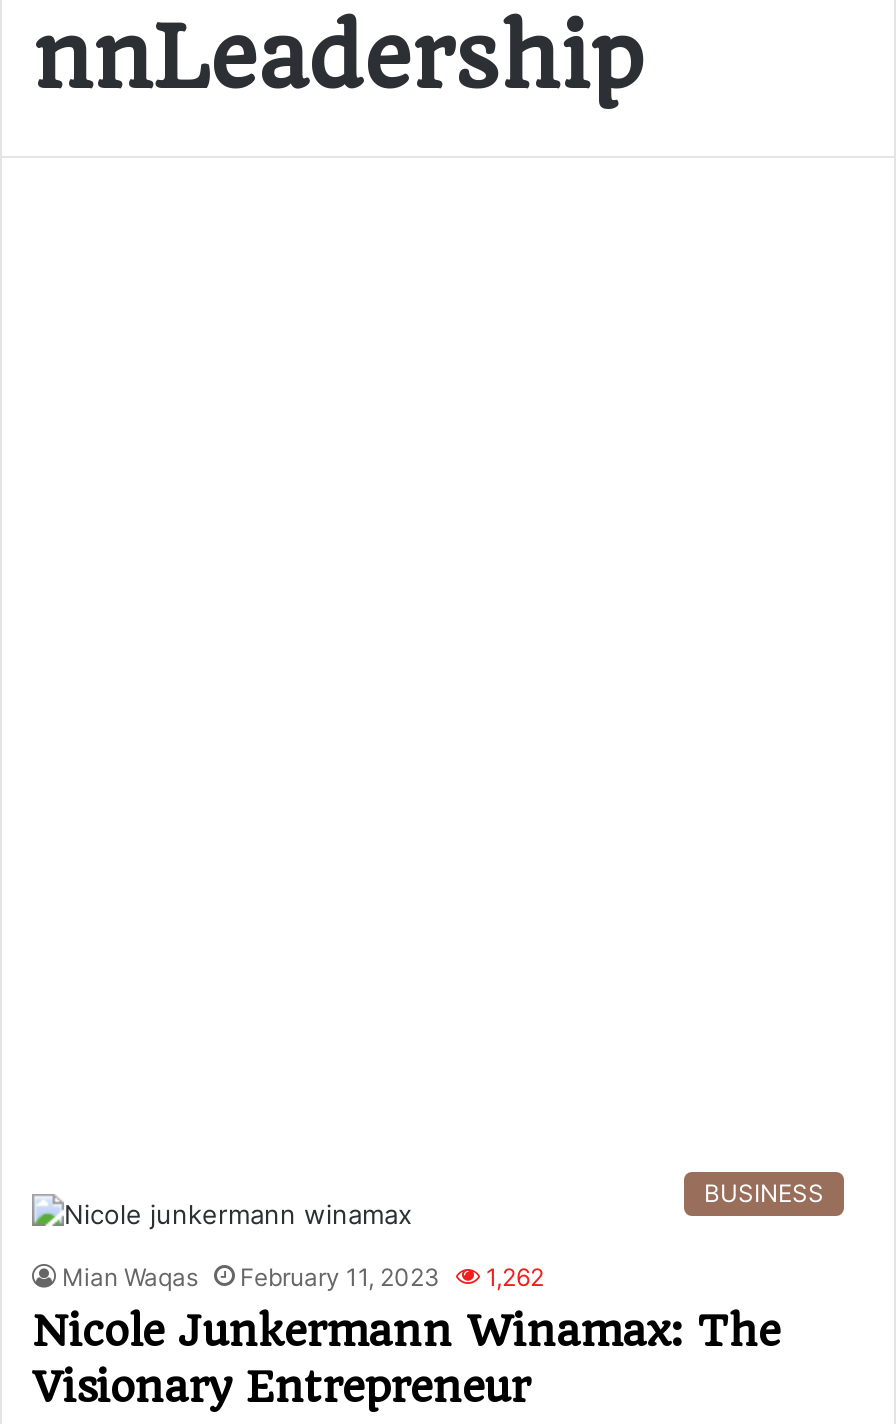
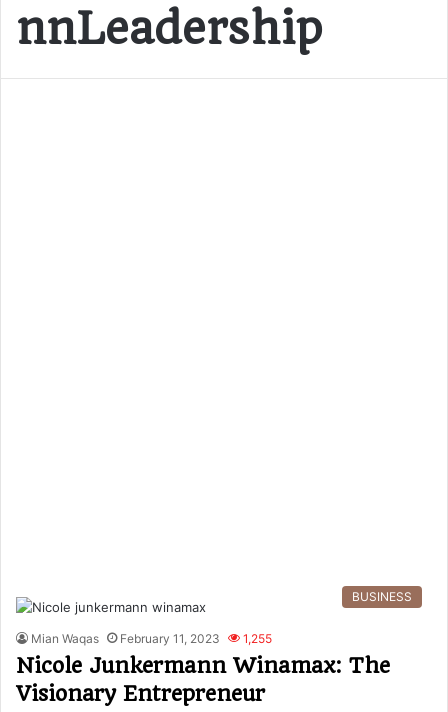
- Mian Waqas February 11, 2023 1,262
+ Mian Waqas February 11, 2023 1,255
